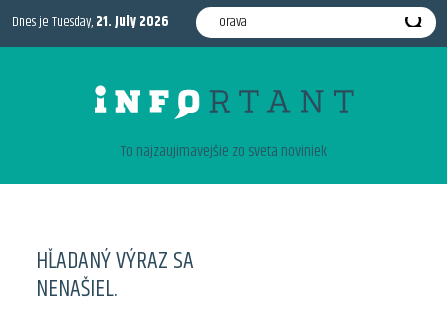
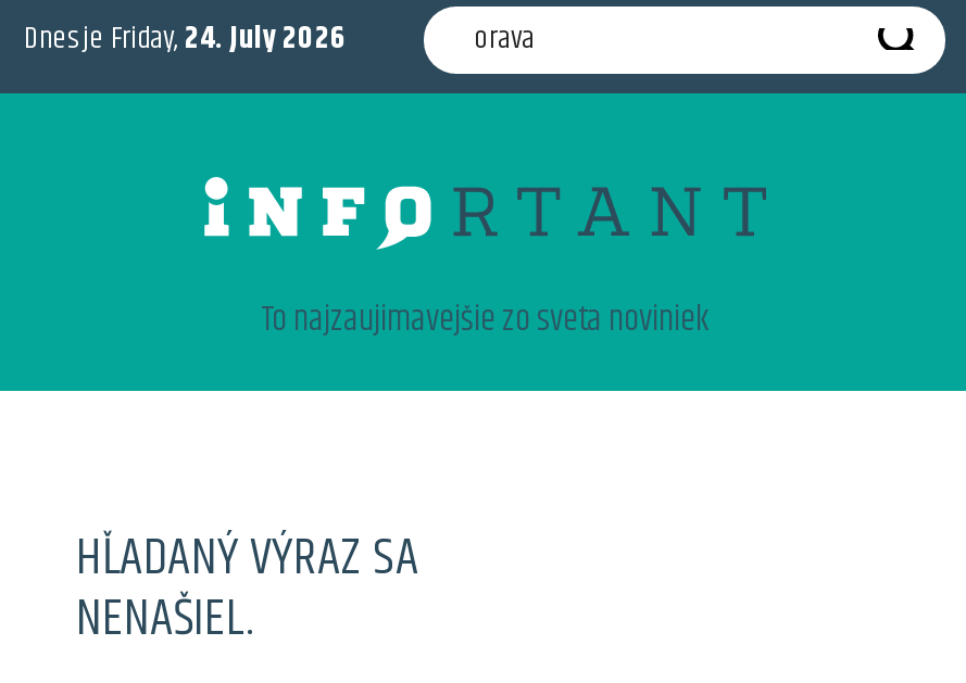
- Dnes je Tuesday, 21. July 2026
+ Dnes je Friday, 24. July 2026
